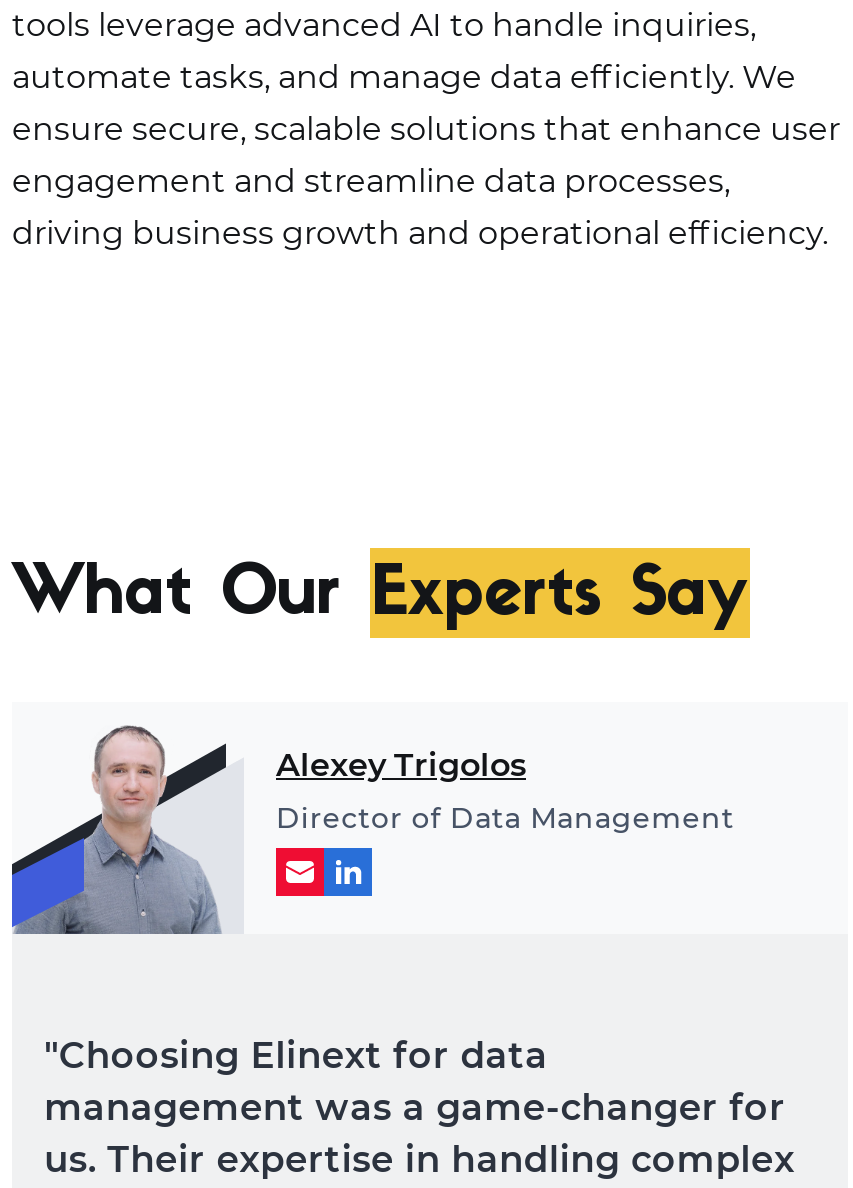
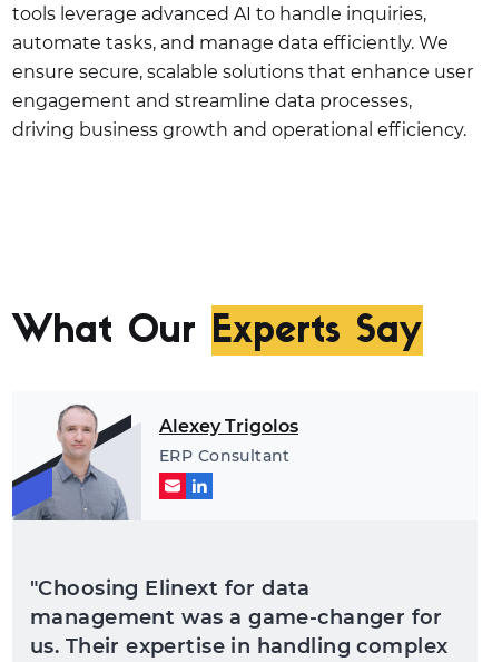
- Director of Data Management
+ ERP Consultant
